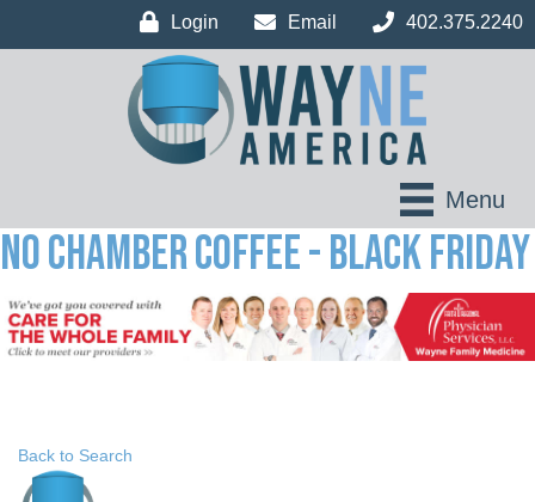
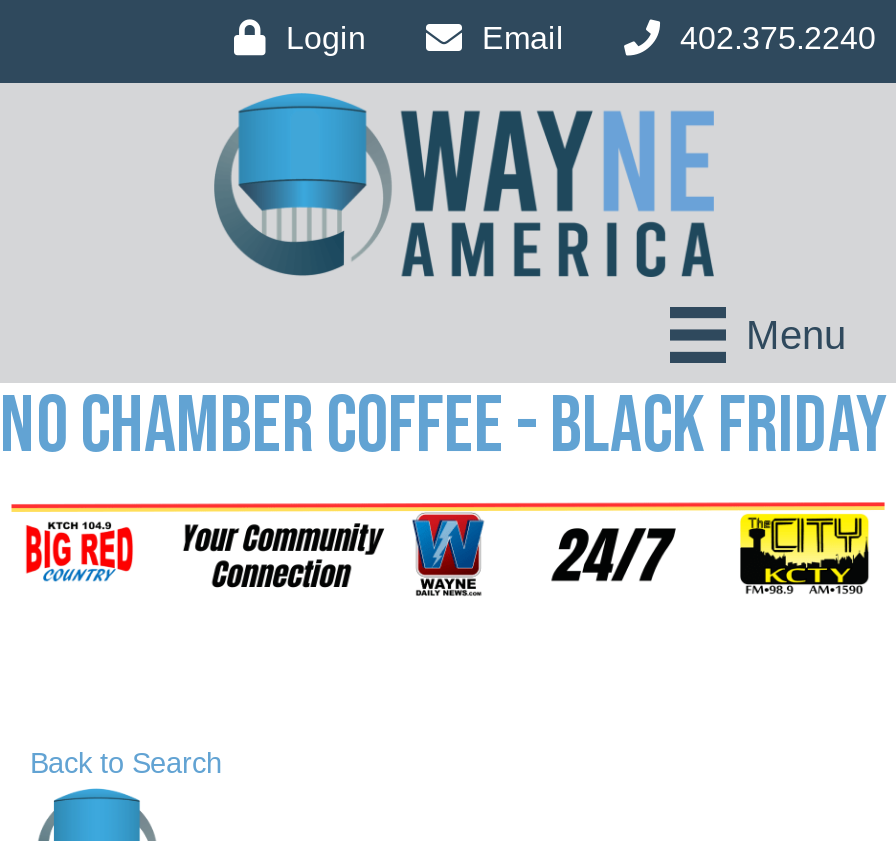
- [image]
+ [image]
